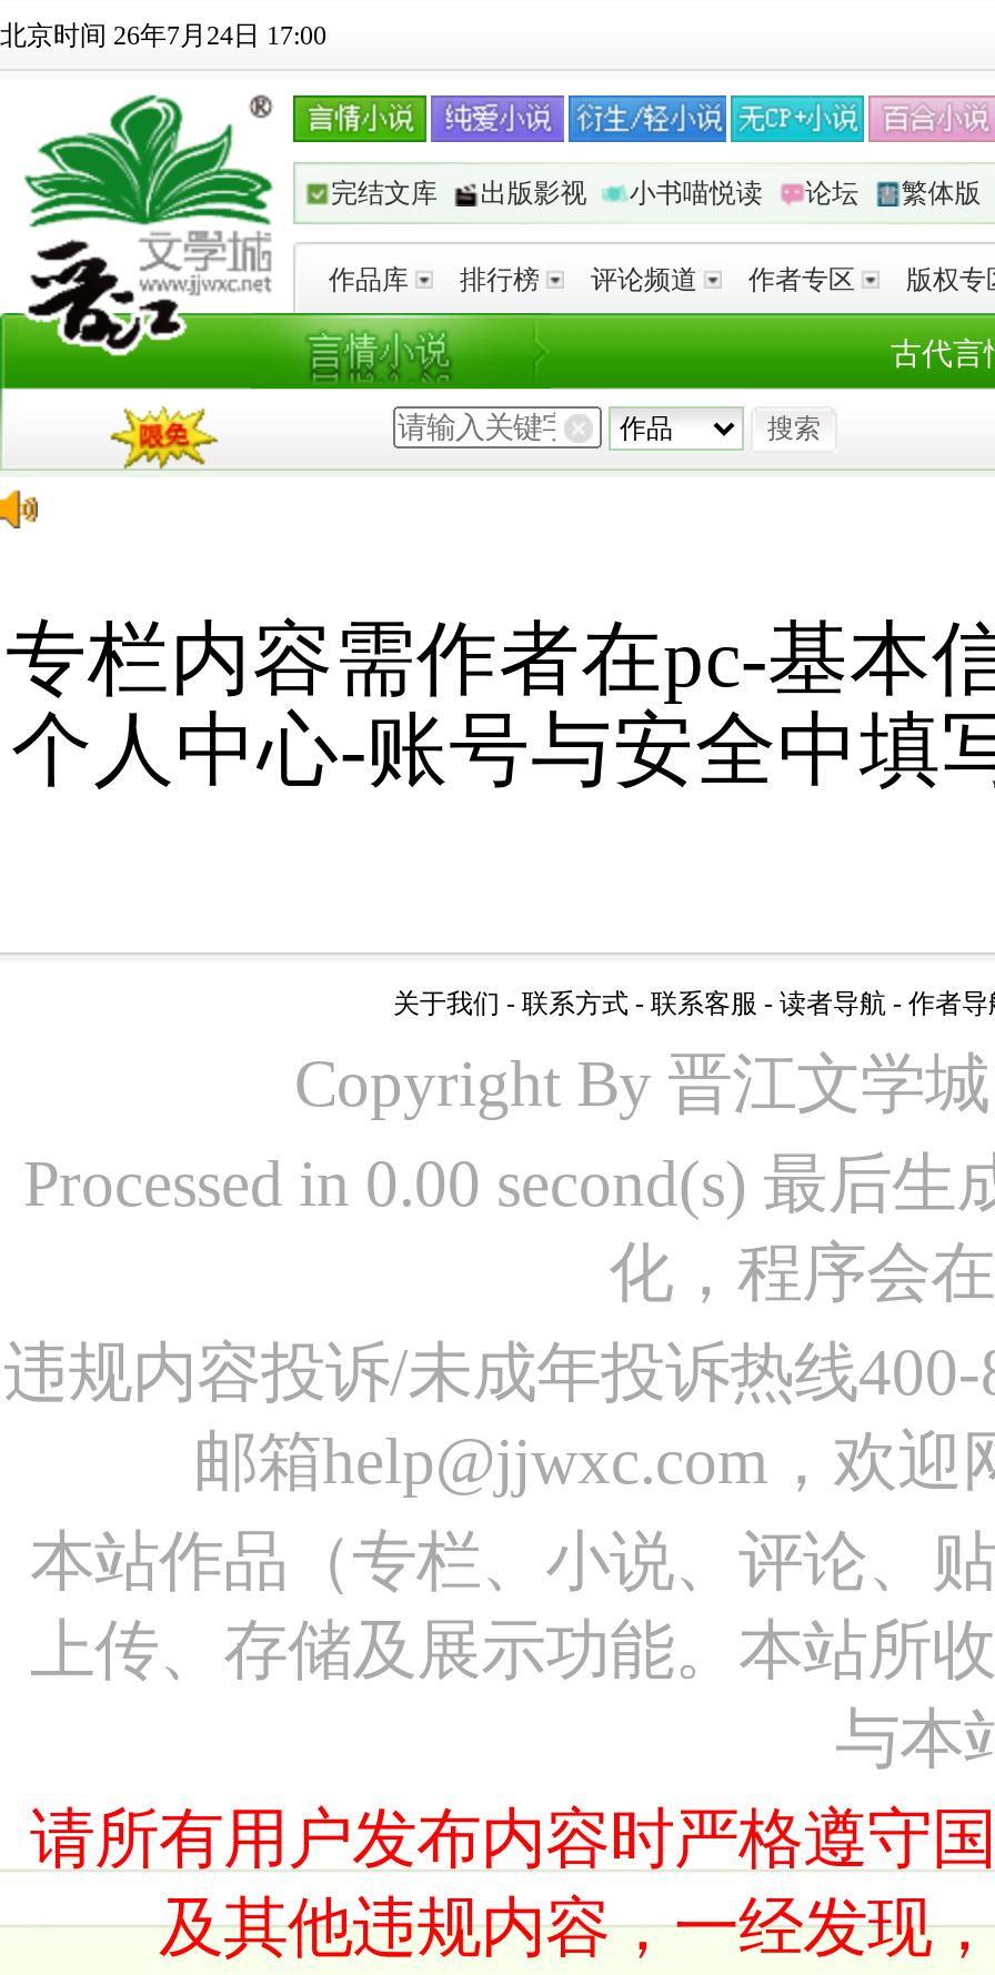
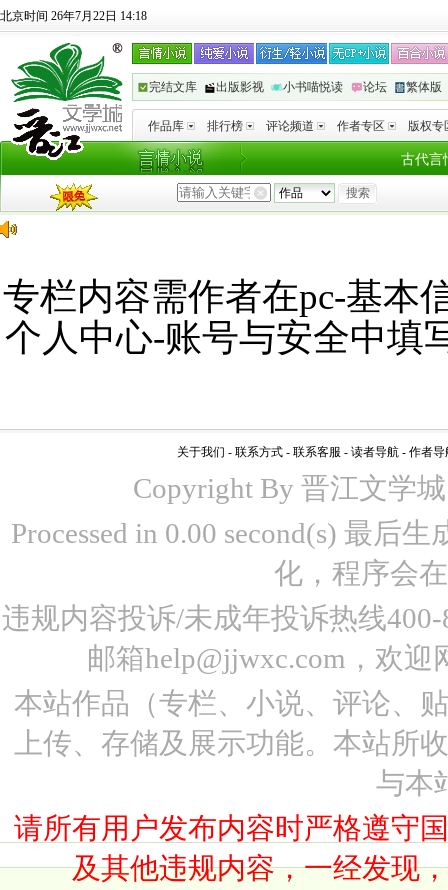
- 北京时间 26年7月24日 17:00
+ 北京时间 26年7月22日 14:18
